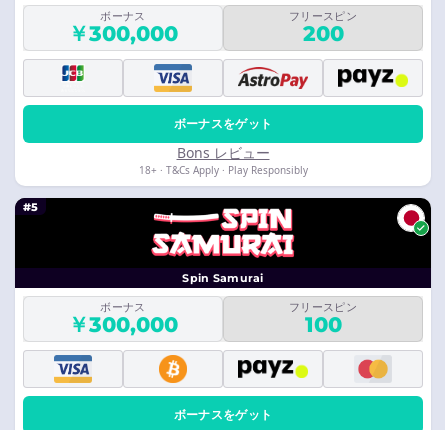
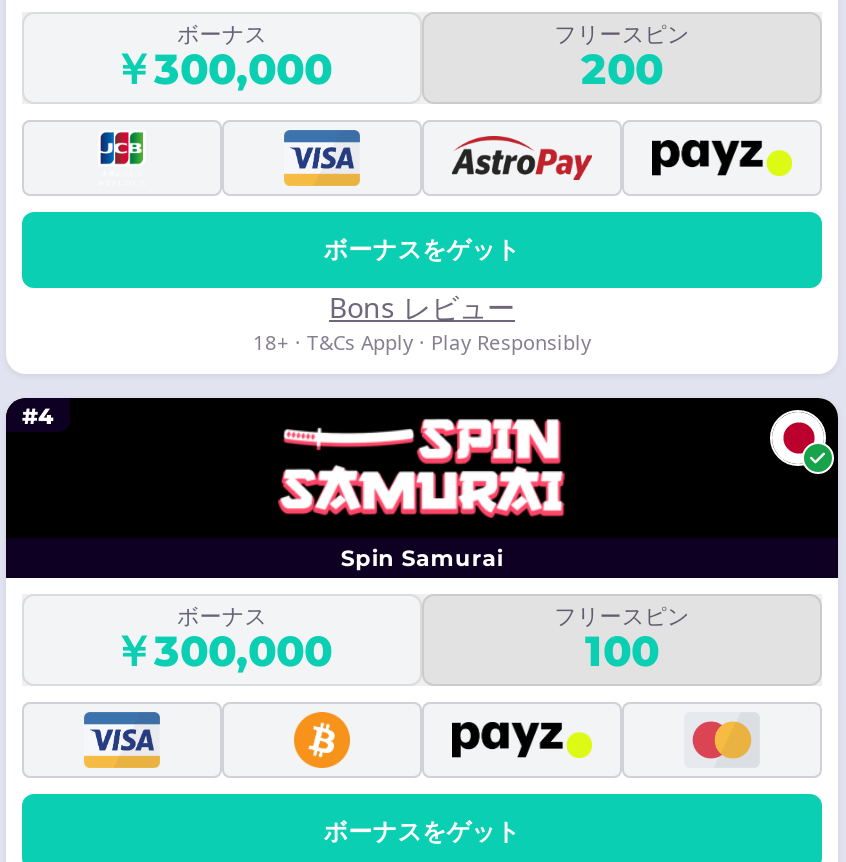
- #5
+ #4
